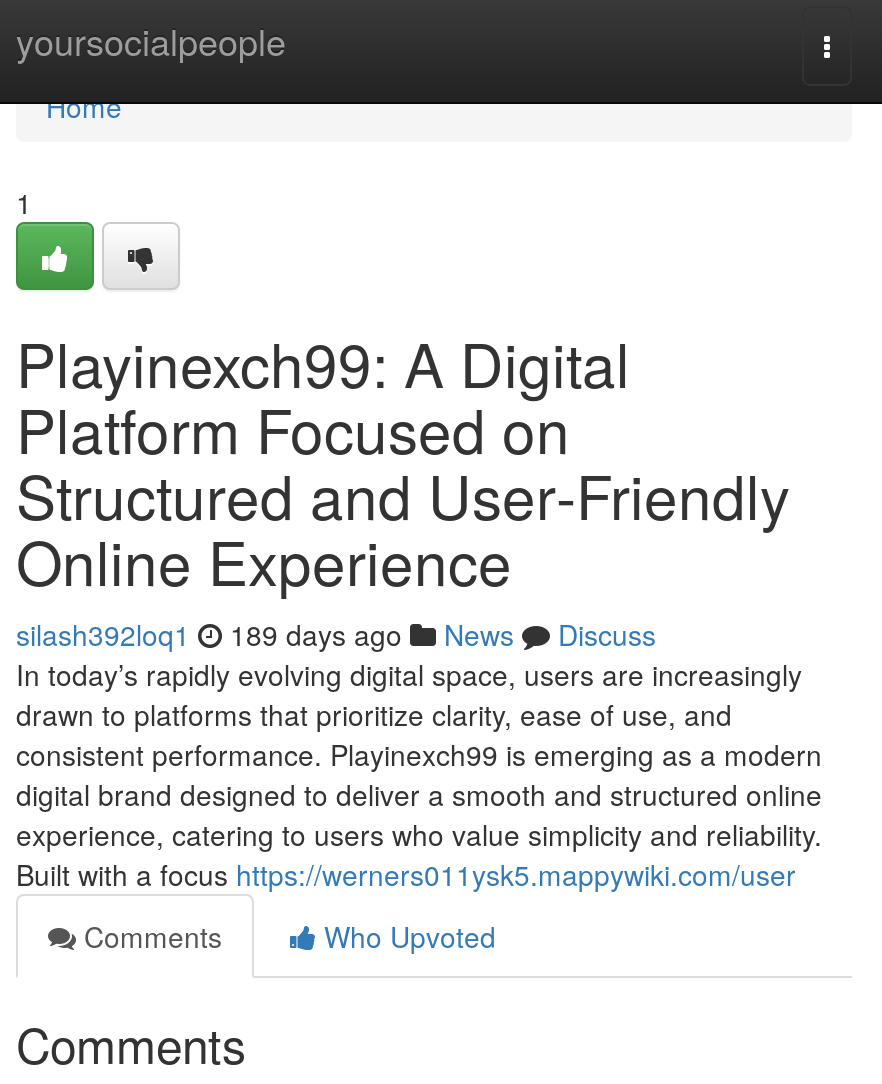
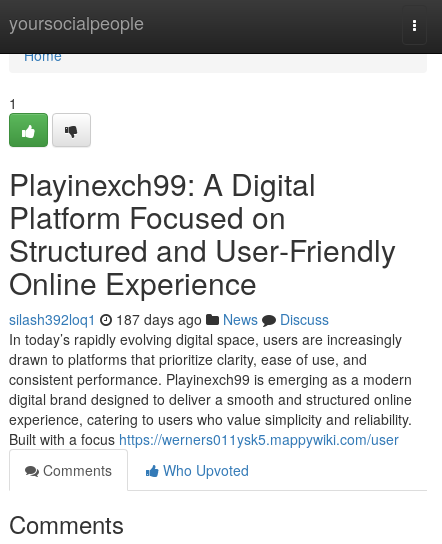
- silash392loq1 189 days ago News Discuss
+ silash392loq1 187 days ago News Discuss
